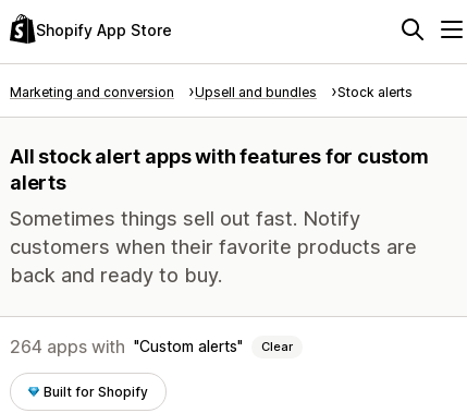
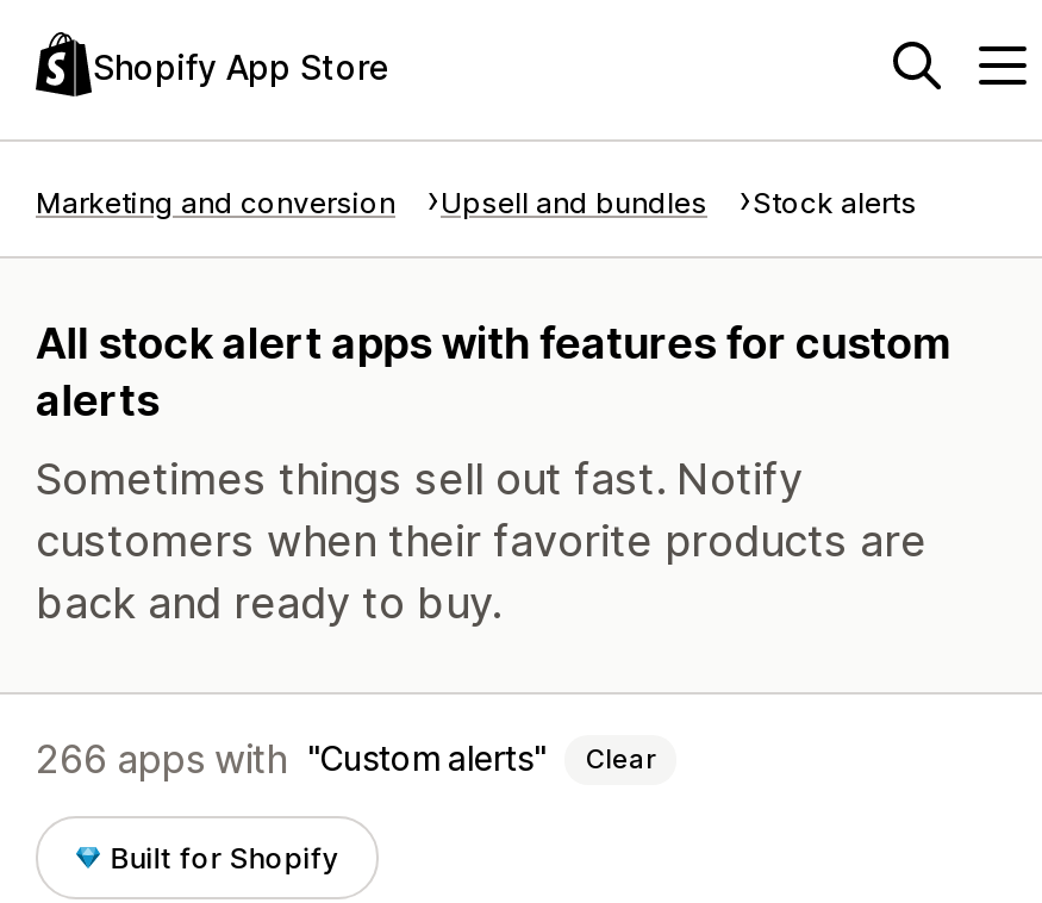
- 264 apps with Custom alerts Clear
+ 266 apps with Custom alerts Clear
